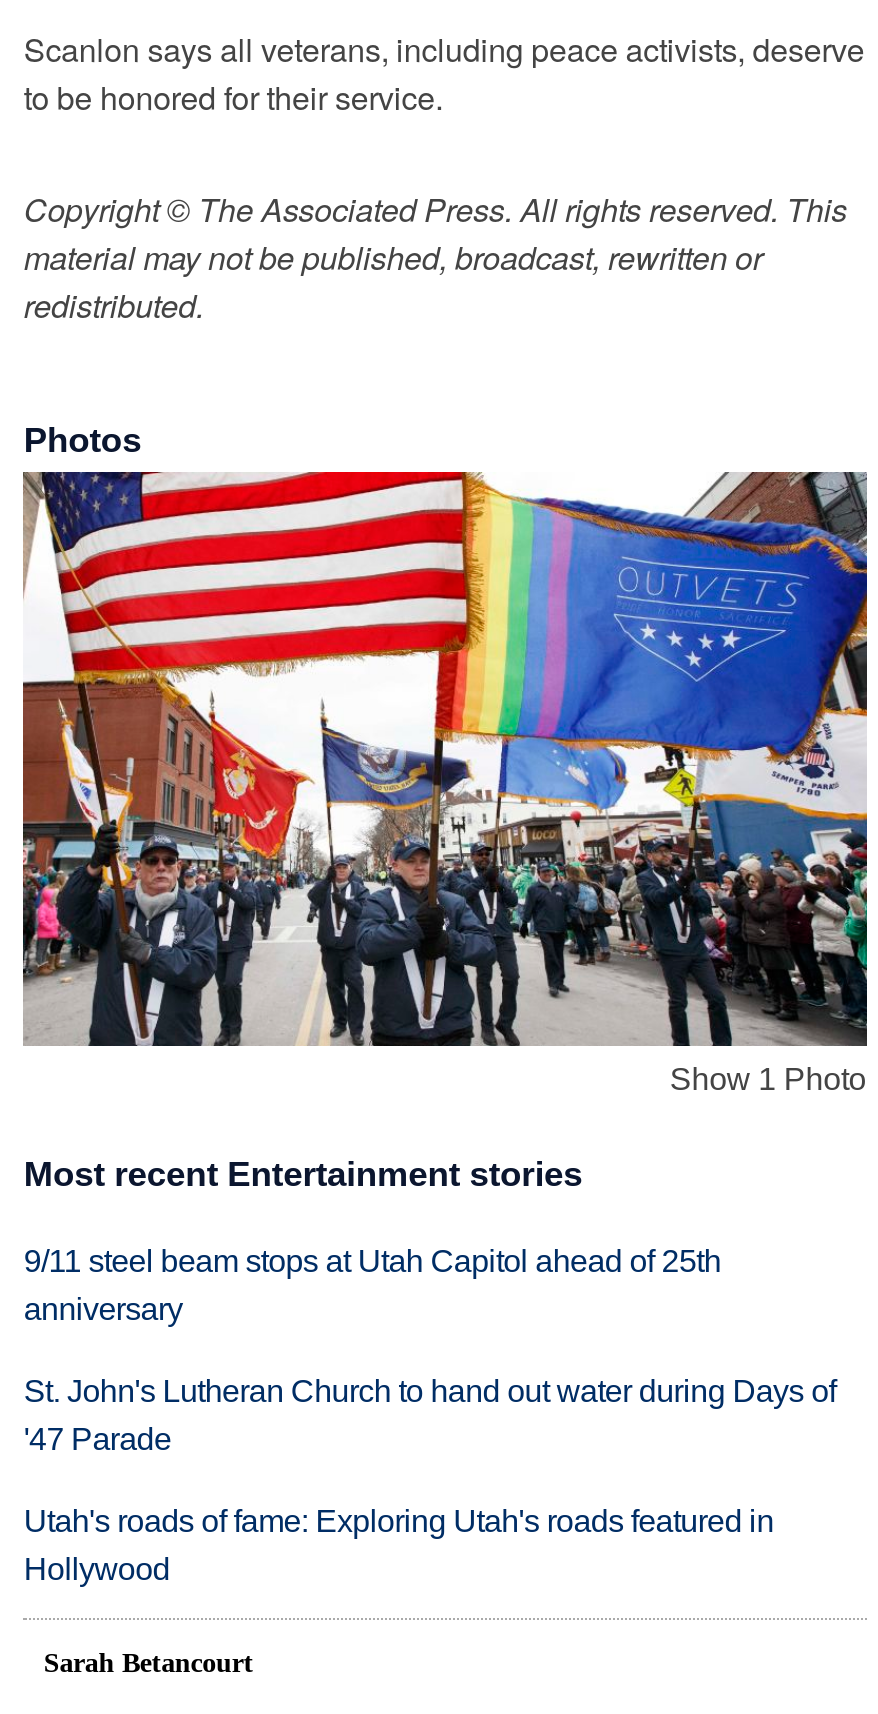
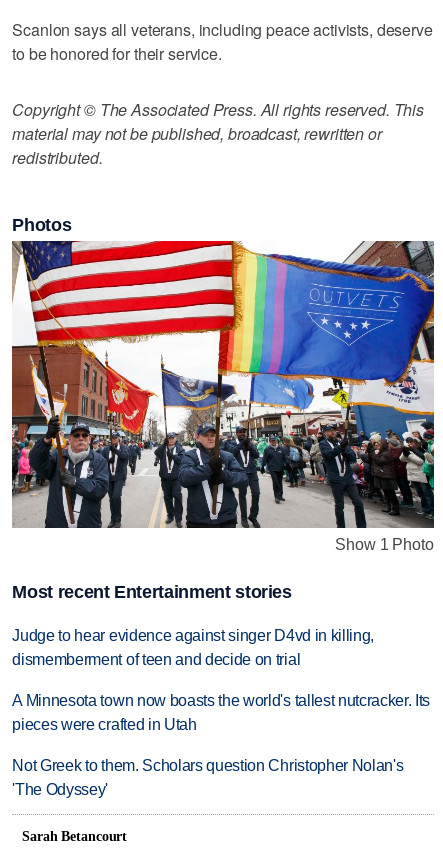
- 9/11 steel beam stops at Utah Capitol ahead of 25th
- anniversary
+ Judge to hear evidence against singer D4vd in killing,
+ dismemberment of teen and decide on trial

- St. John's Lutheran Church to hand out water during Days of
- '47 Parade
+ A Minnesota town now boasts the world's tallest nutcracker. Its
+ pieces were crafted in Utah

- Utah's roads of fame: Exploring Utah's roads featured in
- Hollywood
+ Not Greek to them. Scholars question Christopher Nolan's
+ 'The Odyssey'
